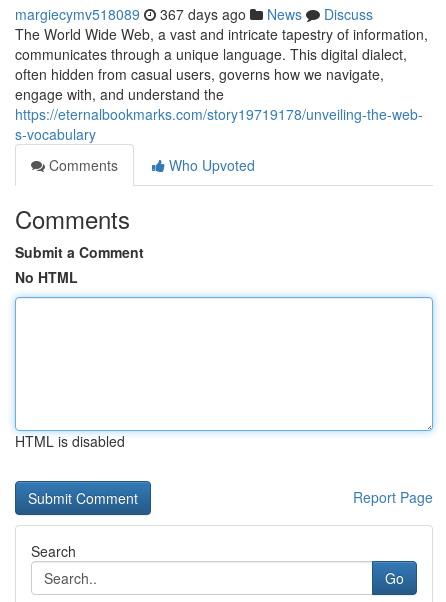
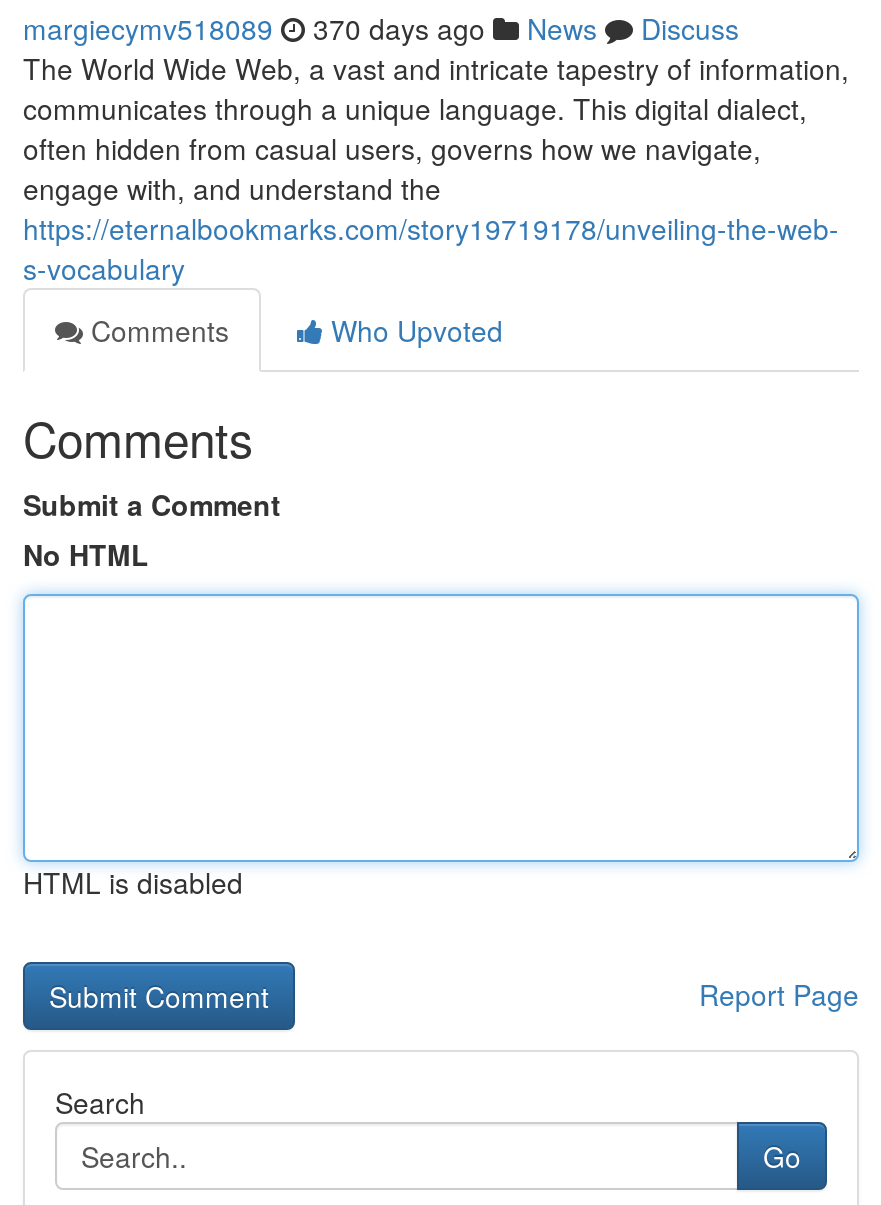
- margiecymv518089 367 days ago News Discuss
+ margiecymv518089 370 days ago News Discuss
